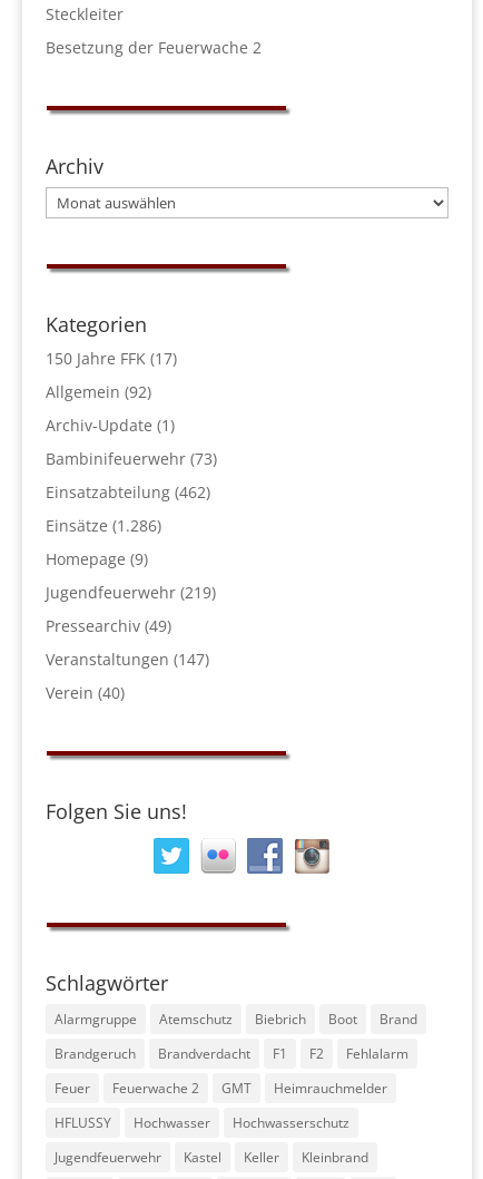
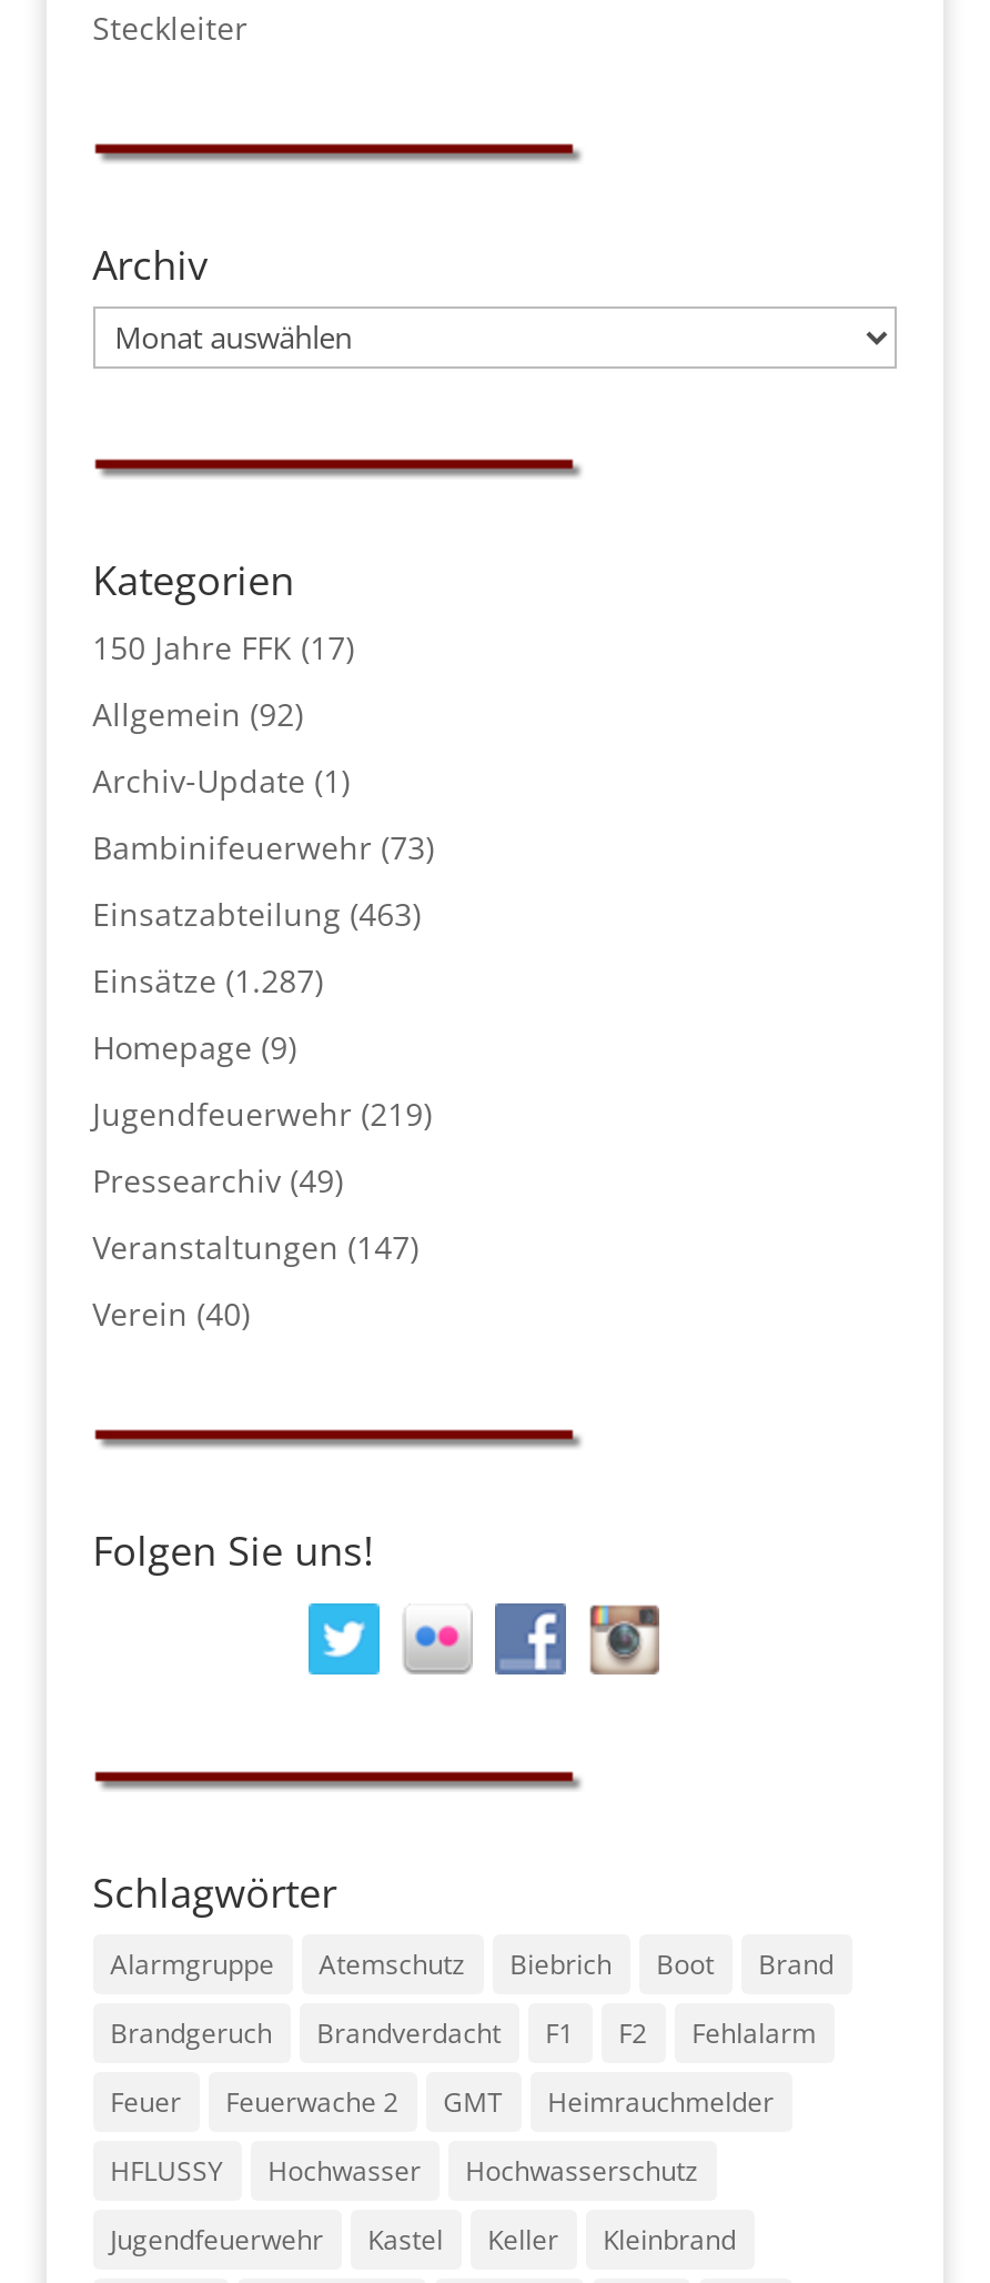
- Besetzung der Feuerwache 2

- Einsatzabteilung (462)
+ Einsatzabteilung (463)

- Einsätze (1.286)
+ Einsätze (1.287)
